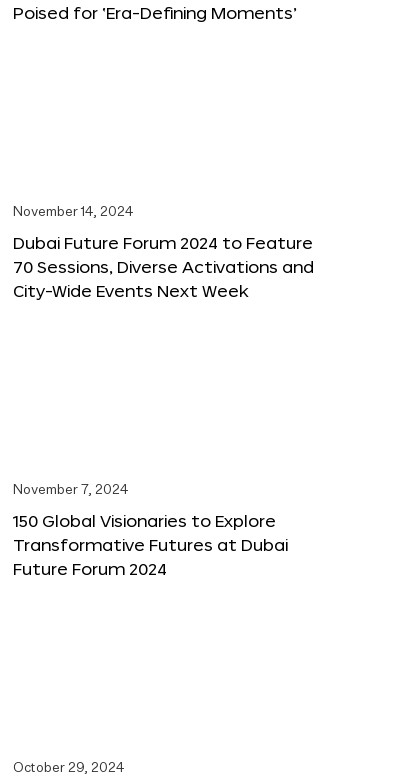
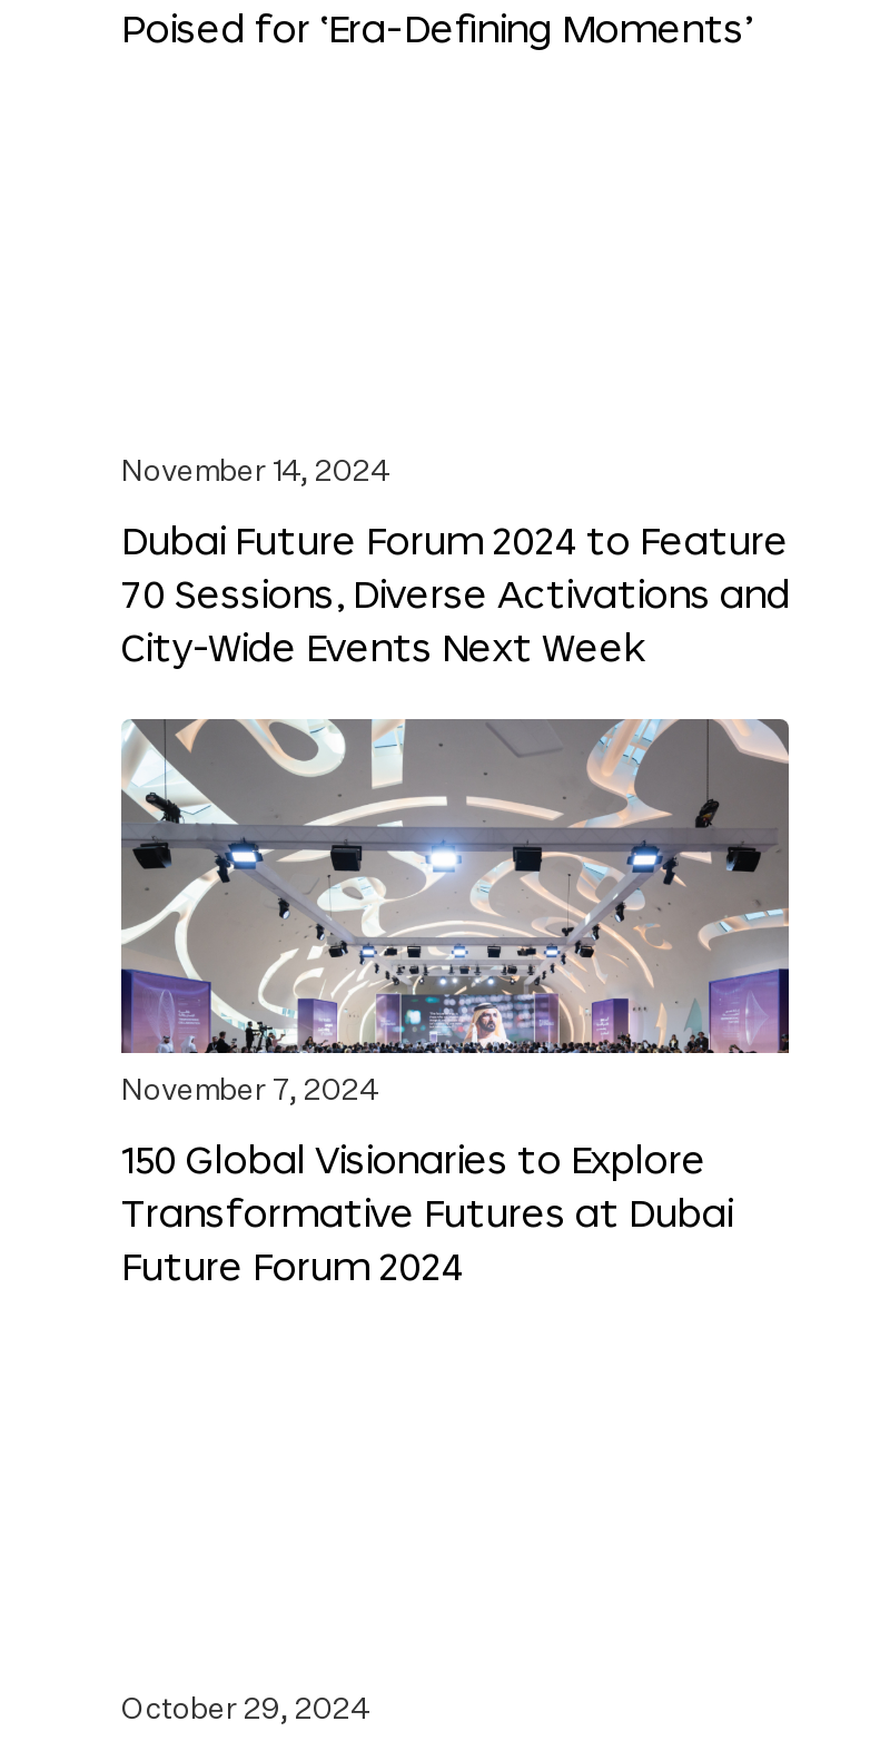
+ [image]
